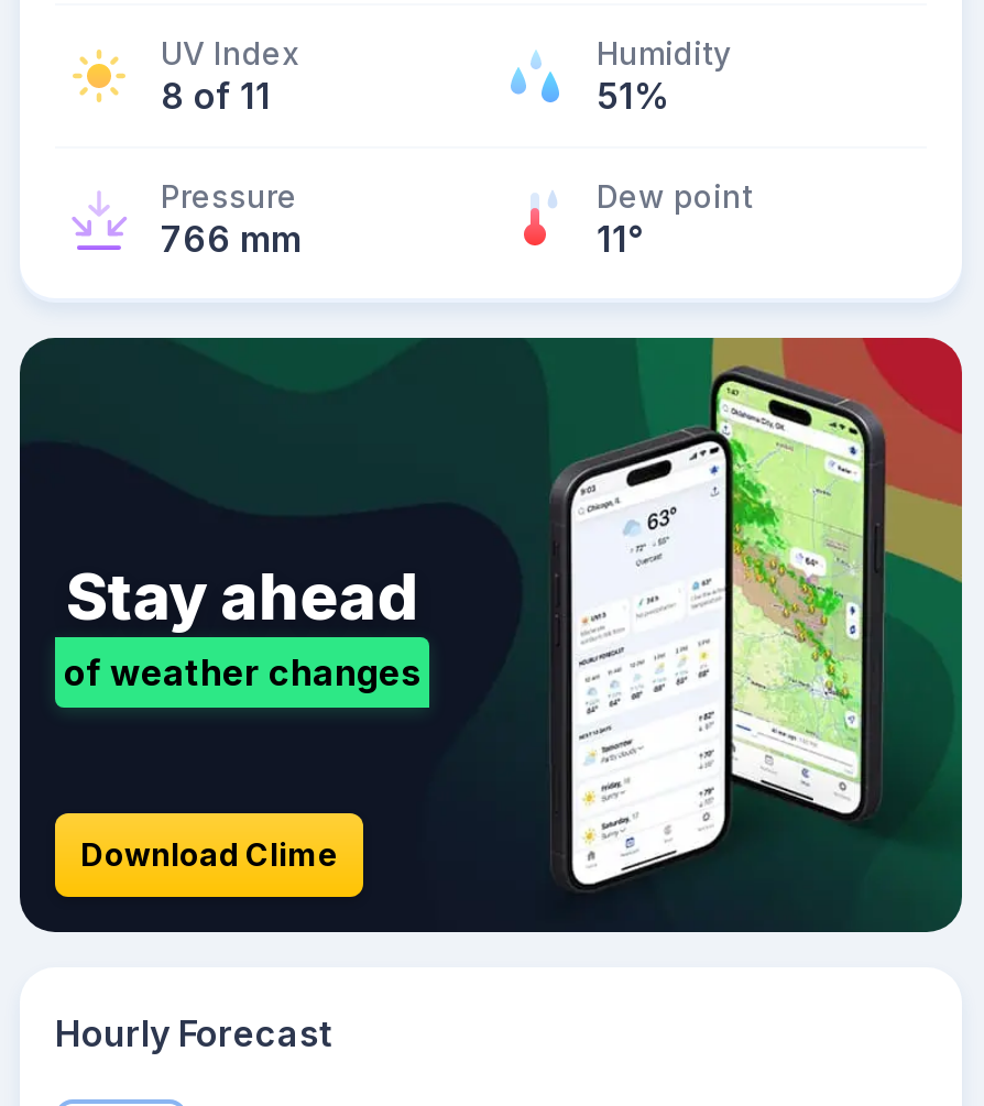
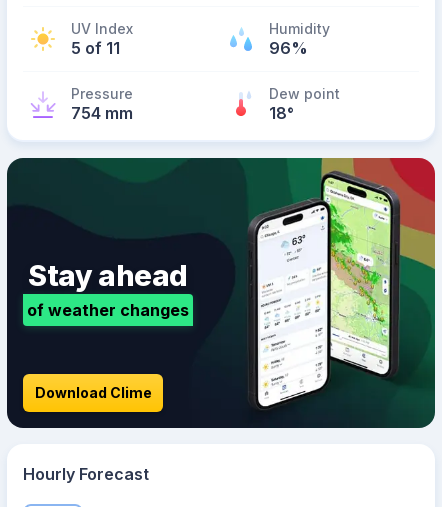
- 8 of 11
+ 5 of 11

- 51%
+ 96%

- 766 mm
+ 754 mm

- 11°
+ 18°
